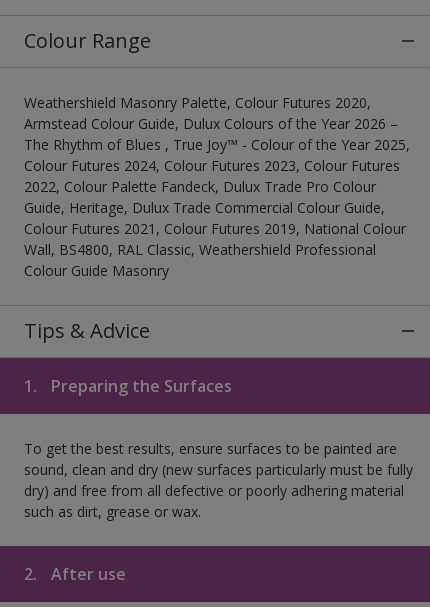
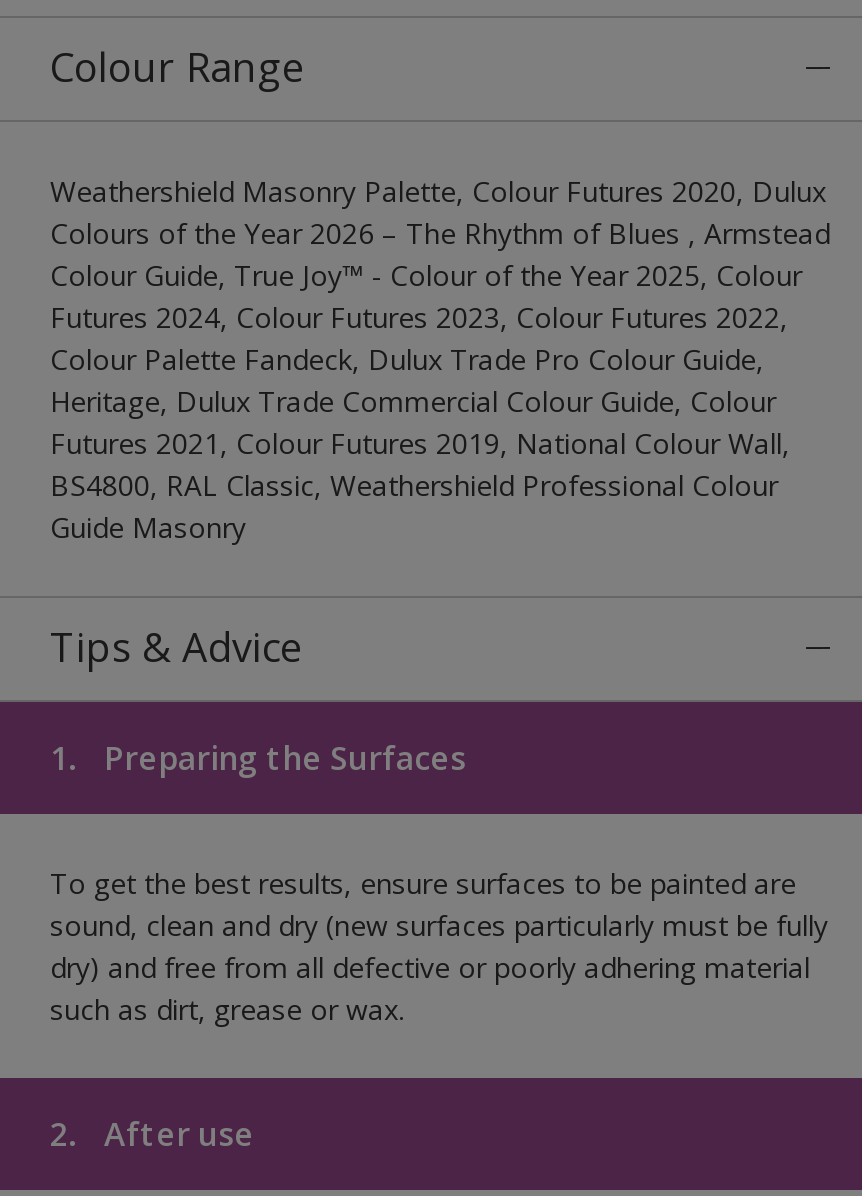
- Weathershield Masonry Palette, Colour Futures 2020,
- Armstead Colour Guide, Dulux Colours of the Year 2026 –
- The Rhythm of Blues , True Joy™ - Colour of the Year 2025,
- Colour Futures 2024, Colour Futures 2023, Colour Futures
- 2022, Colour Palette Fandeck, Dulux Trade Pro Colour
- Guide, Heritage, Dulux Trade Commercial Colour Guide,
- Colour Futures 2021, Colour Futures 2019, National Colour
- Wall, BS4800, RAL Classic, Weathershield Professional
- Colour Guide Masonry
+ Weathershield Masonry Palette, Colour Futures 2020, Dulux
+ Colours of the Year 2026 – The Rhythm of Blues , Armstead
+ Colour Guide, True Joy™ - Colour of the Year 2025, Colour
+ Futures 2024, Colour Futures 2023, Colour Futures 2022,
+ Colour Palette Fandeck, Dulux Trade Pro Colour Guide,
+ Heritage, Dulux Trade Commercial Colour Guide, Colour
+ Futures 2021, Colour Futures 2019, National Colour Wall,
+ BS4800, RAL Classic, Weathershield Professional Colour
+ Guide Masonry
